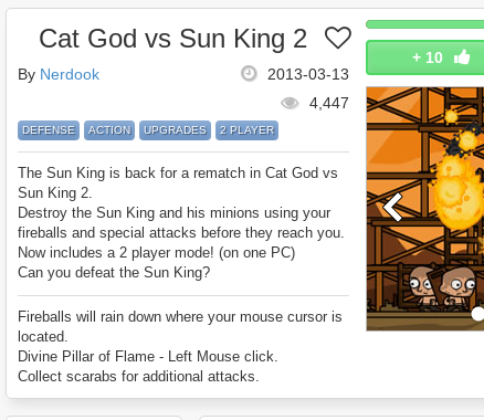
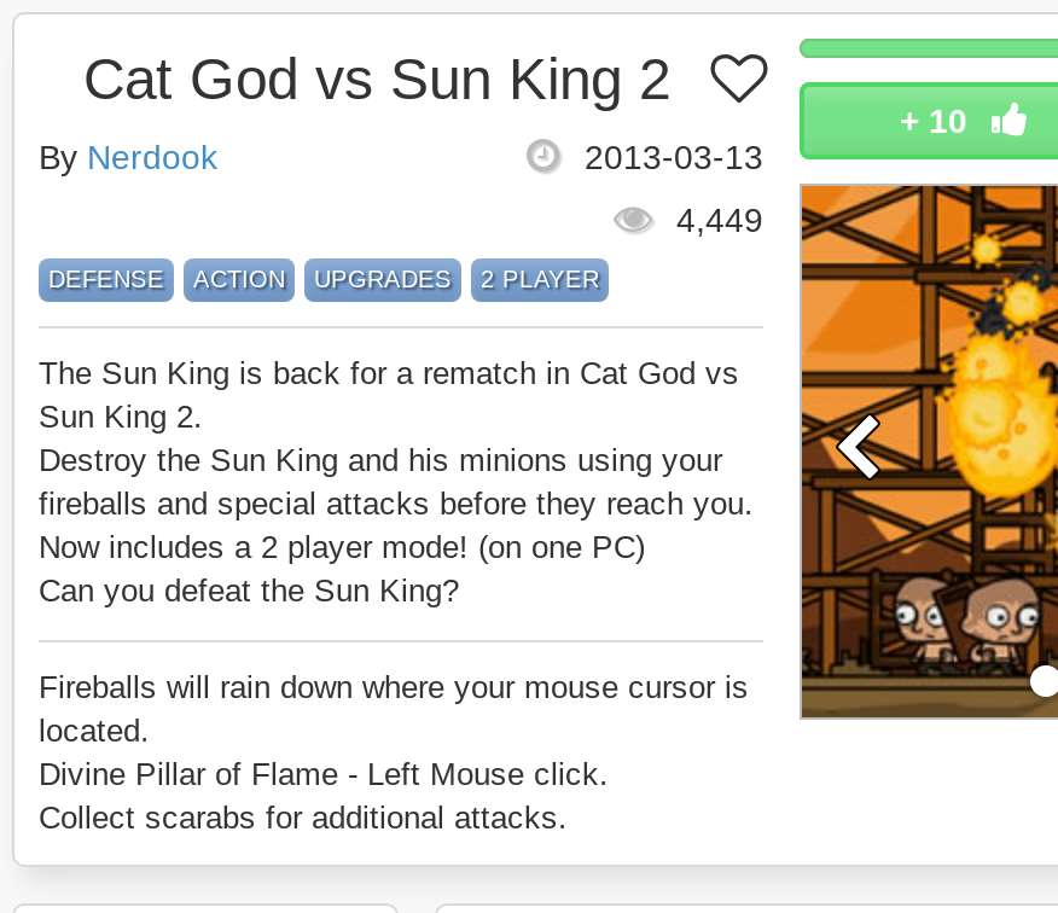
- 4,447
+ 4,449
